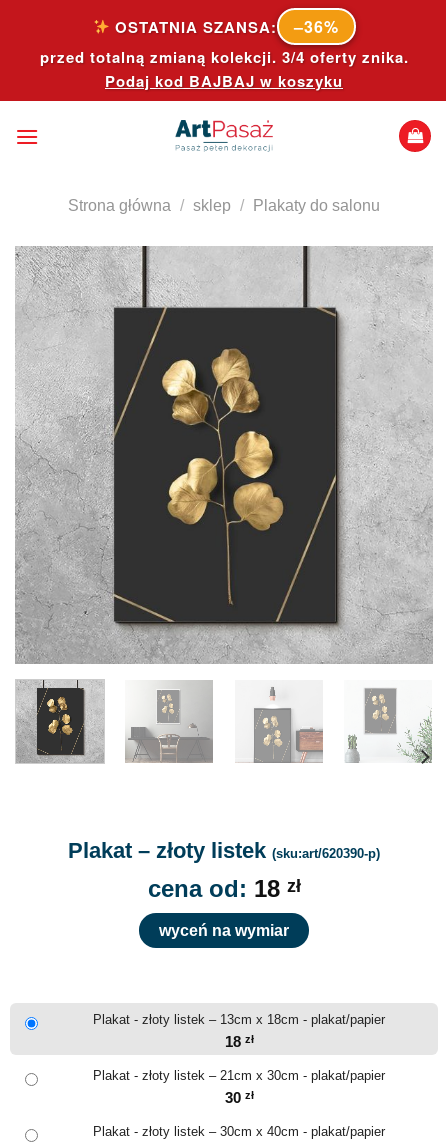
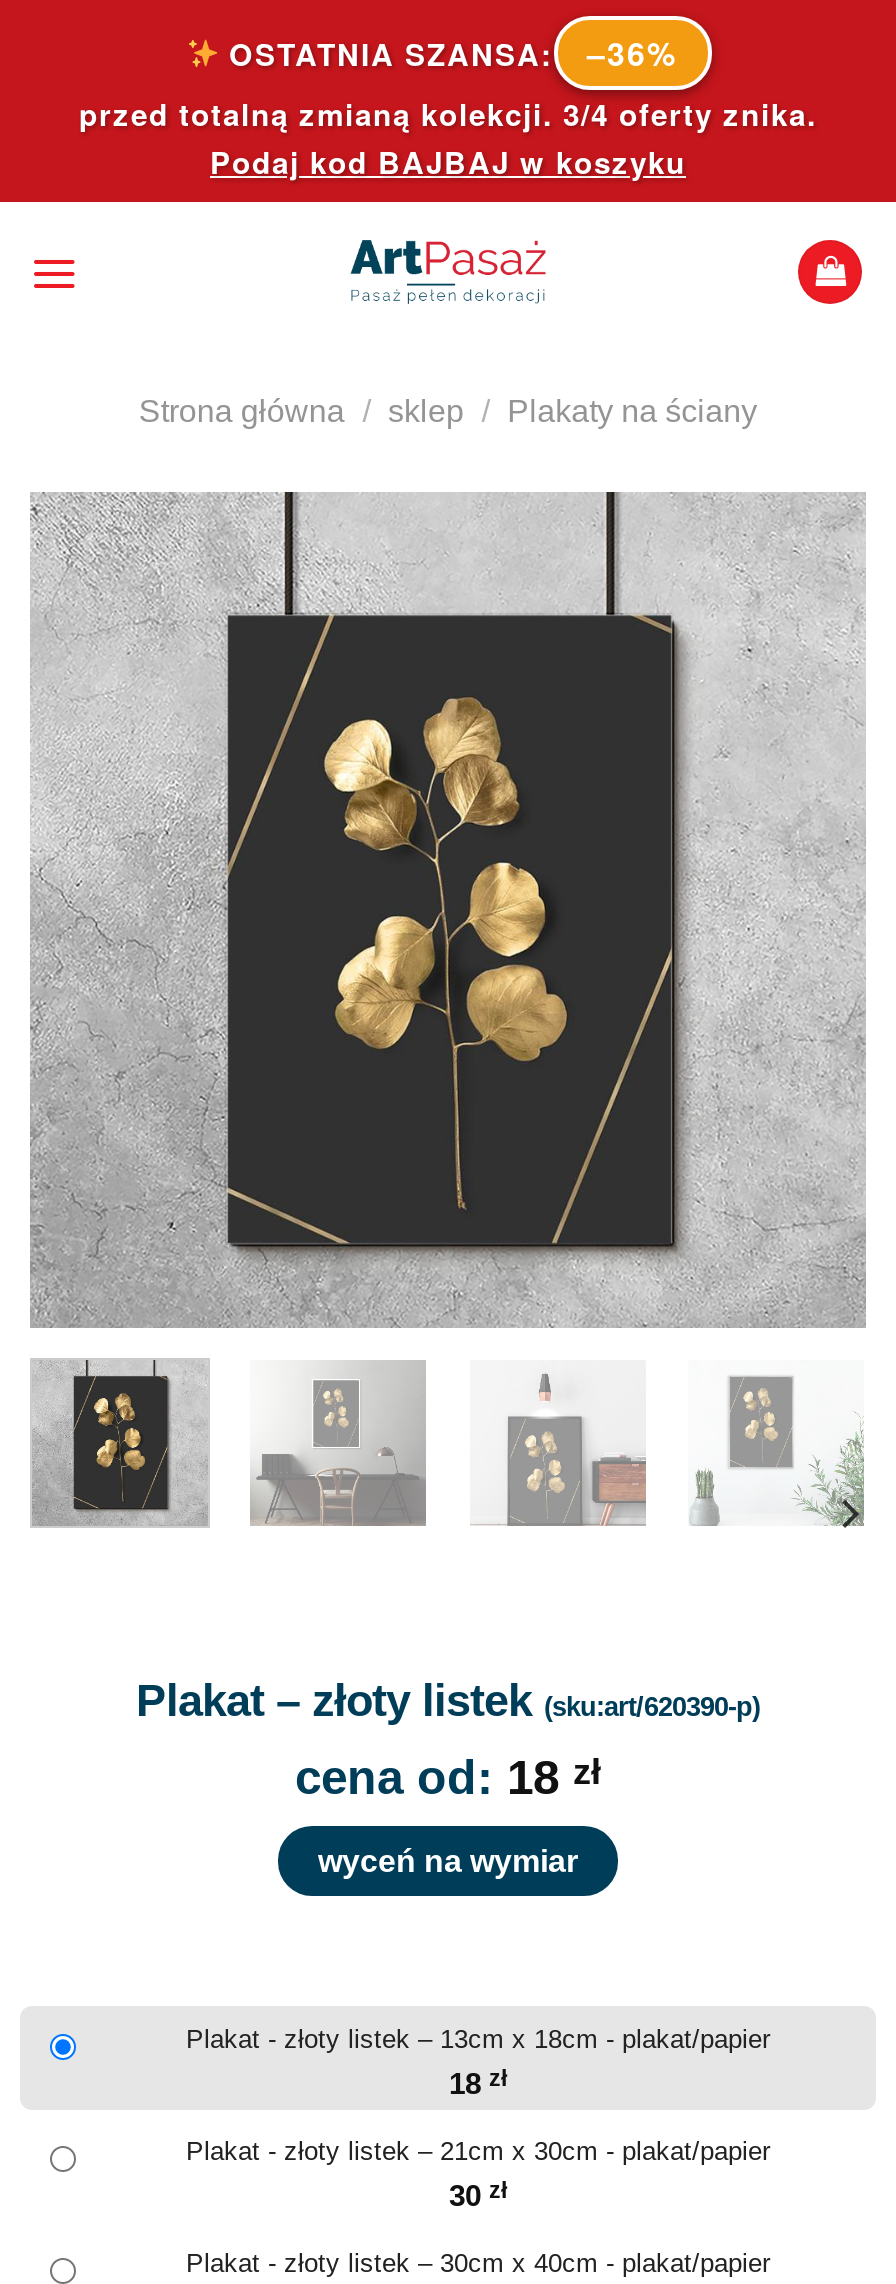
- Strona główna / sklep / Plakaty do salonu
+ Strona główna / sklep / Plakaty na ściany
